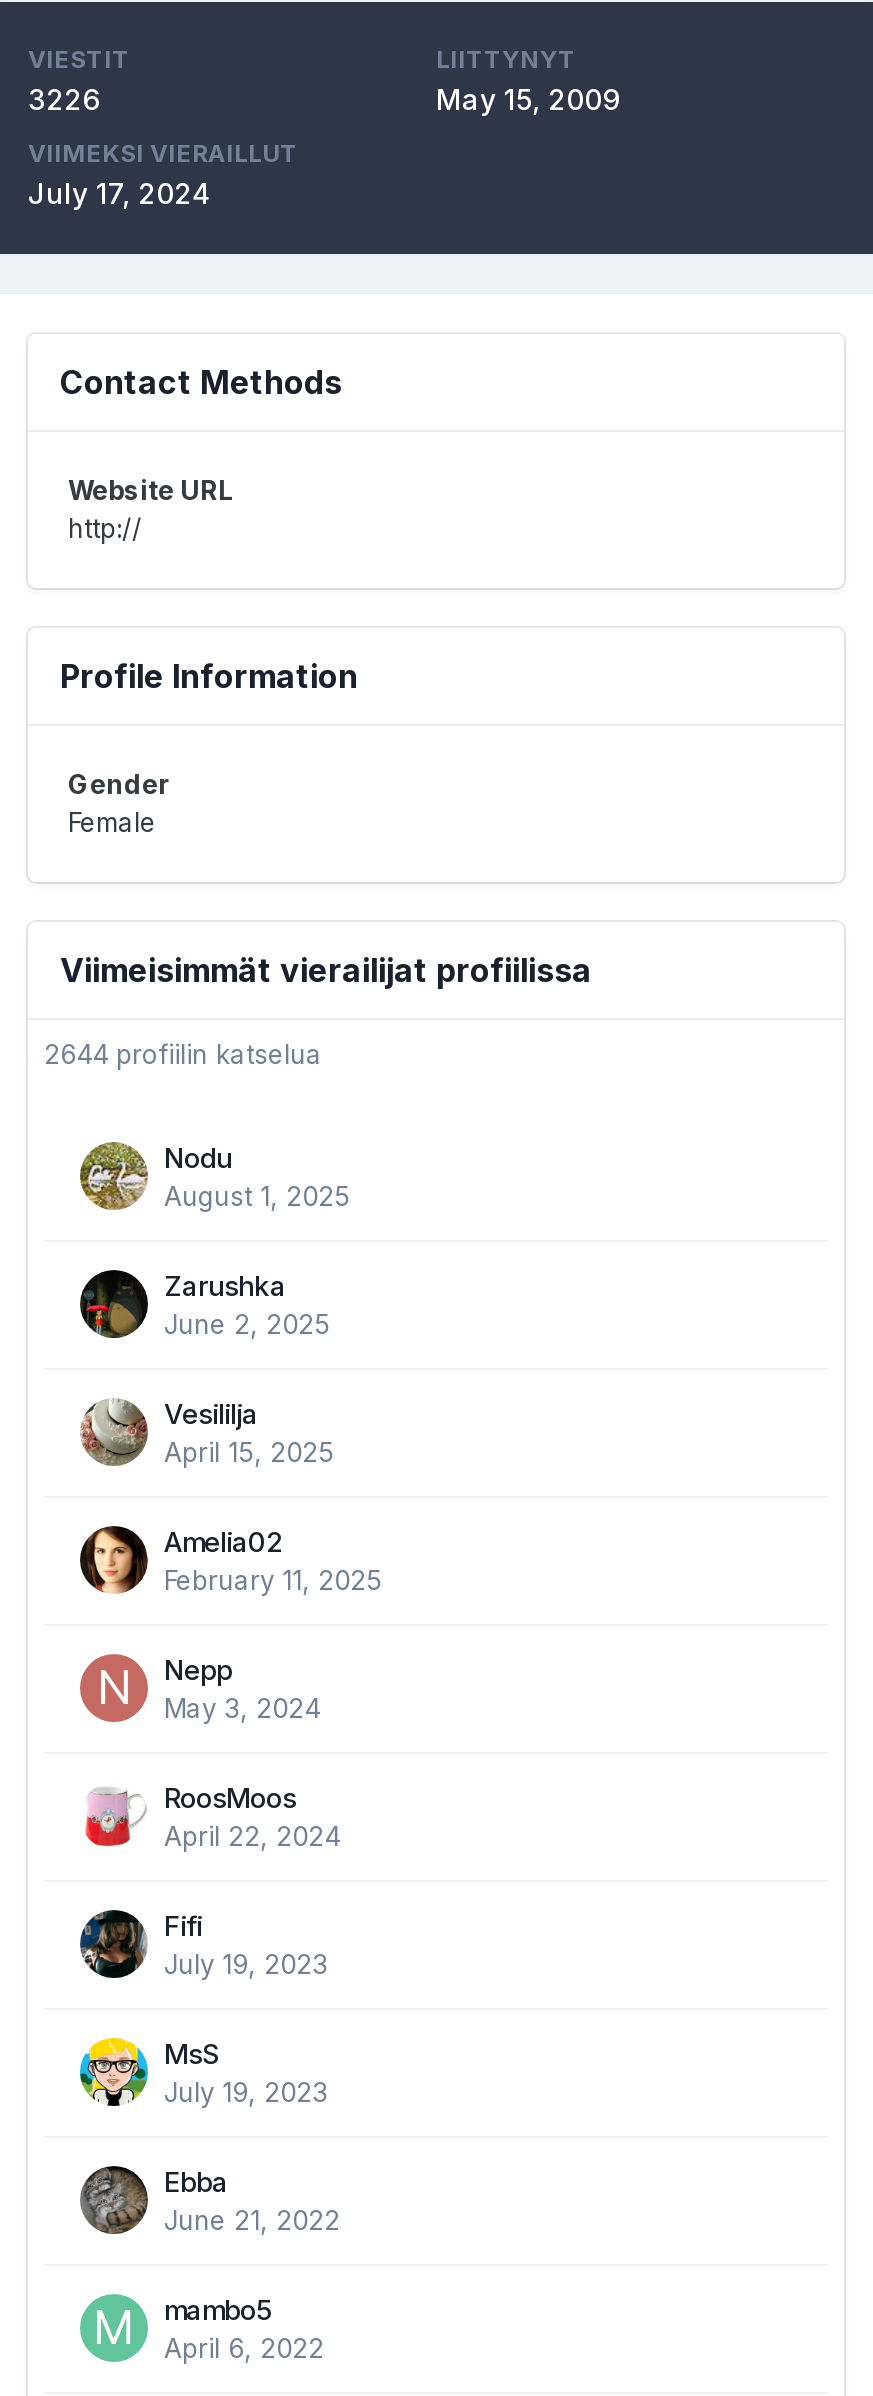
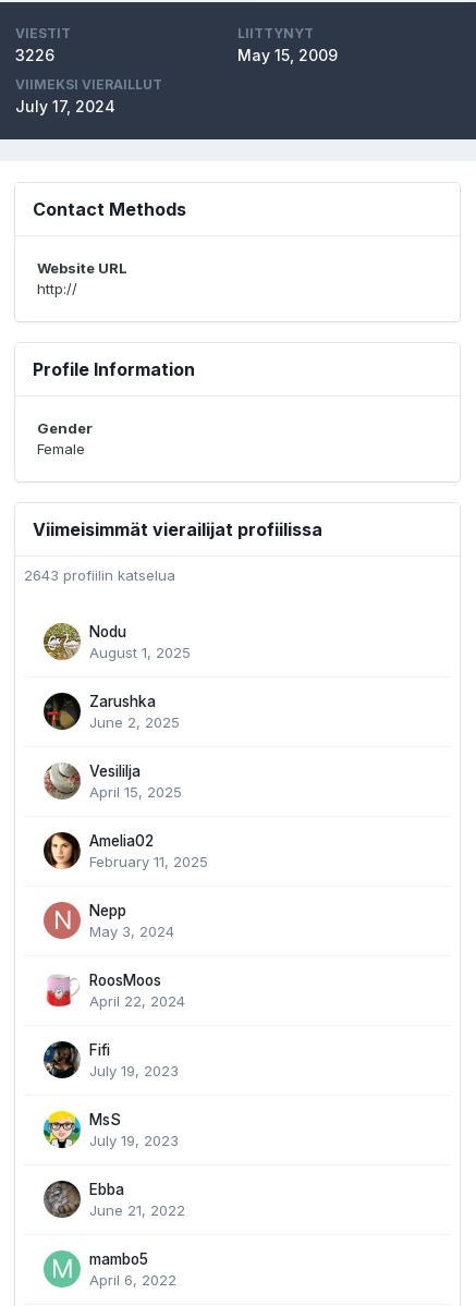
- 2644 profiilin katselua
+ 2643 profiilin katselua
